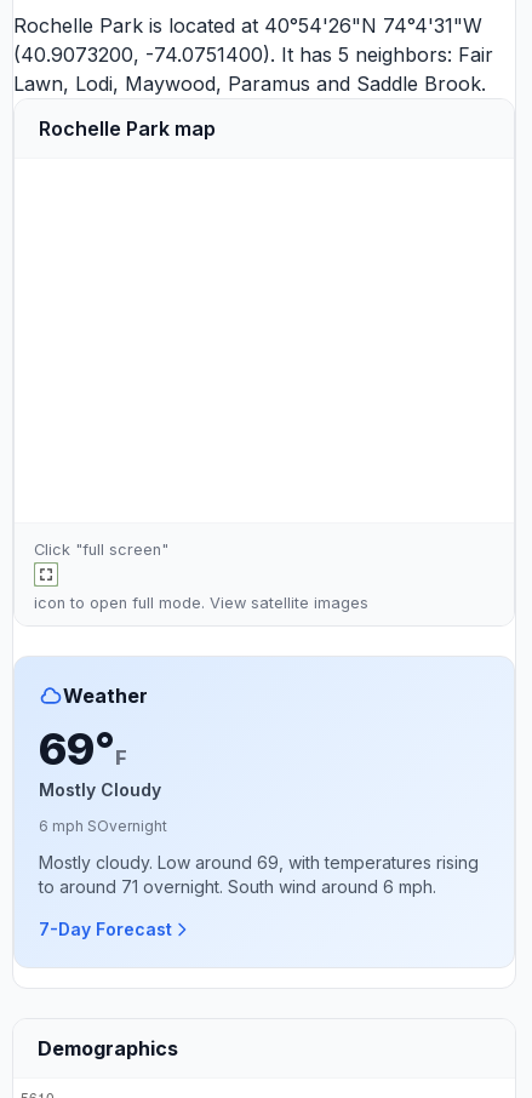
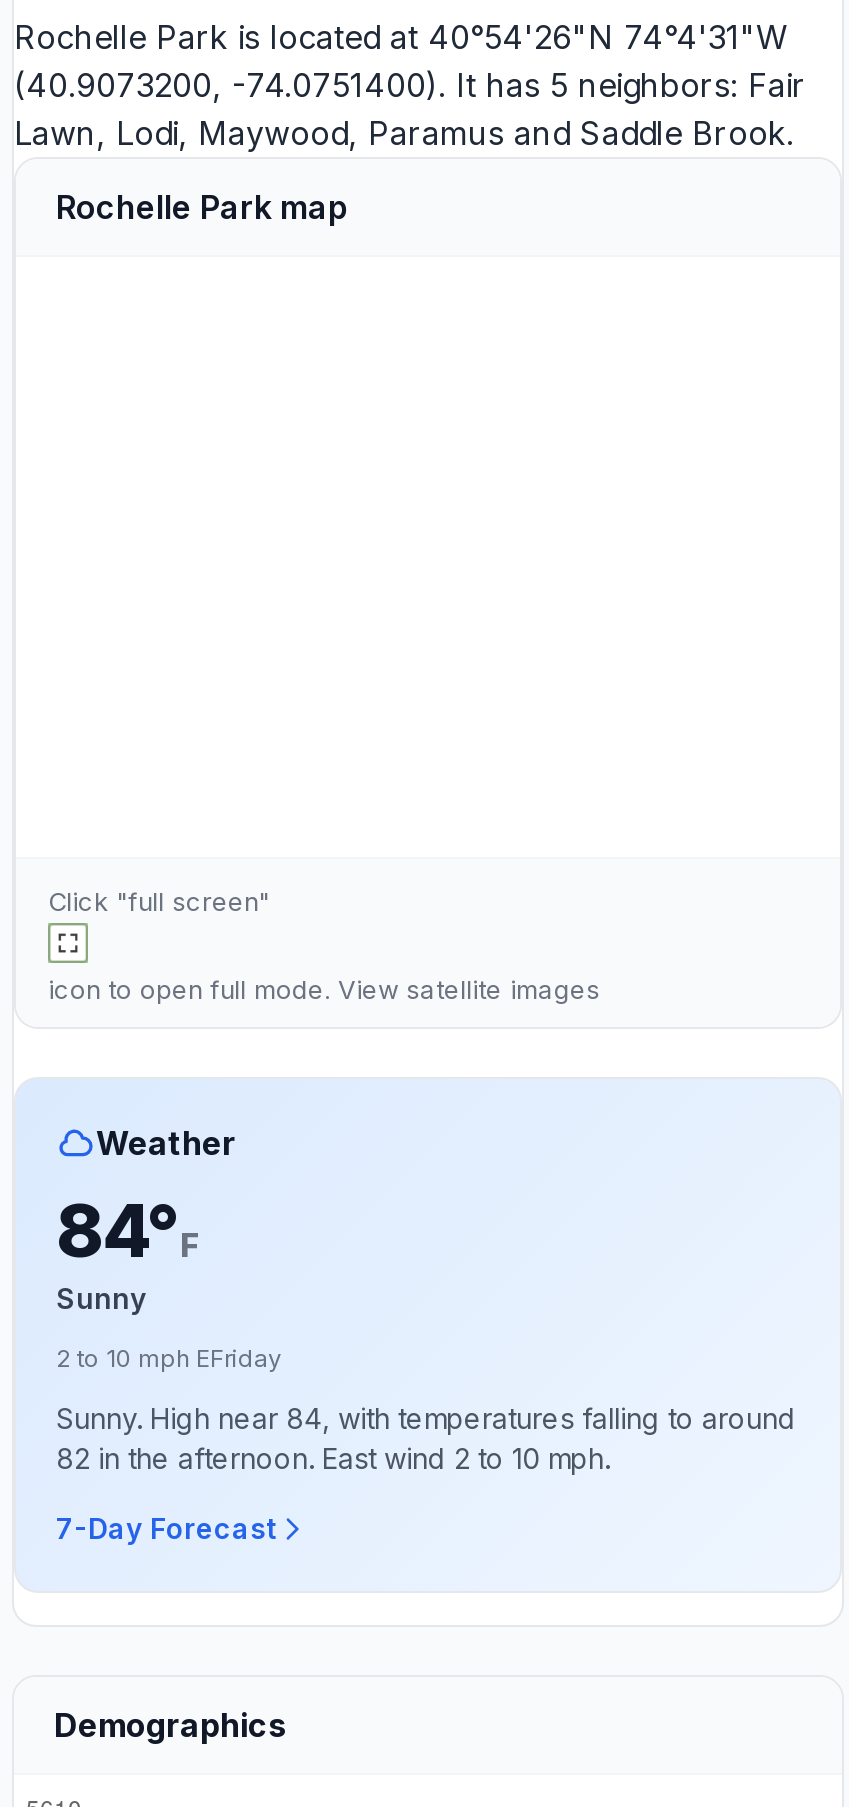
- 69°F
- Mostly Cloudy
+ 84°F
+ Sunny

- 6 mph SOvernight
+ 2 to 10 mph EFriday

- Mostly cloudy. Low around 69, with temperatures rising
- to around 71 overnight. South wind around 6 mph.
+ Sunny. High near 84, with temperatures falling to around
+ 82 in the afternoon. East wind 2 to 10 mph.
